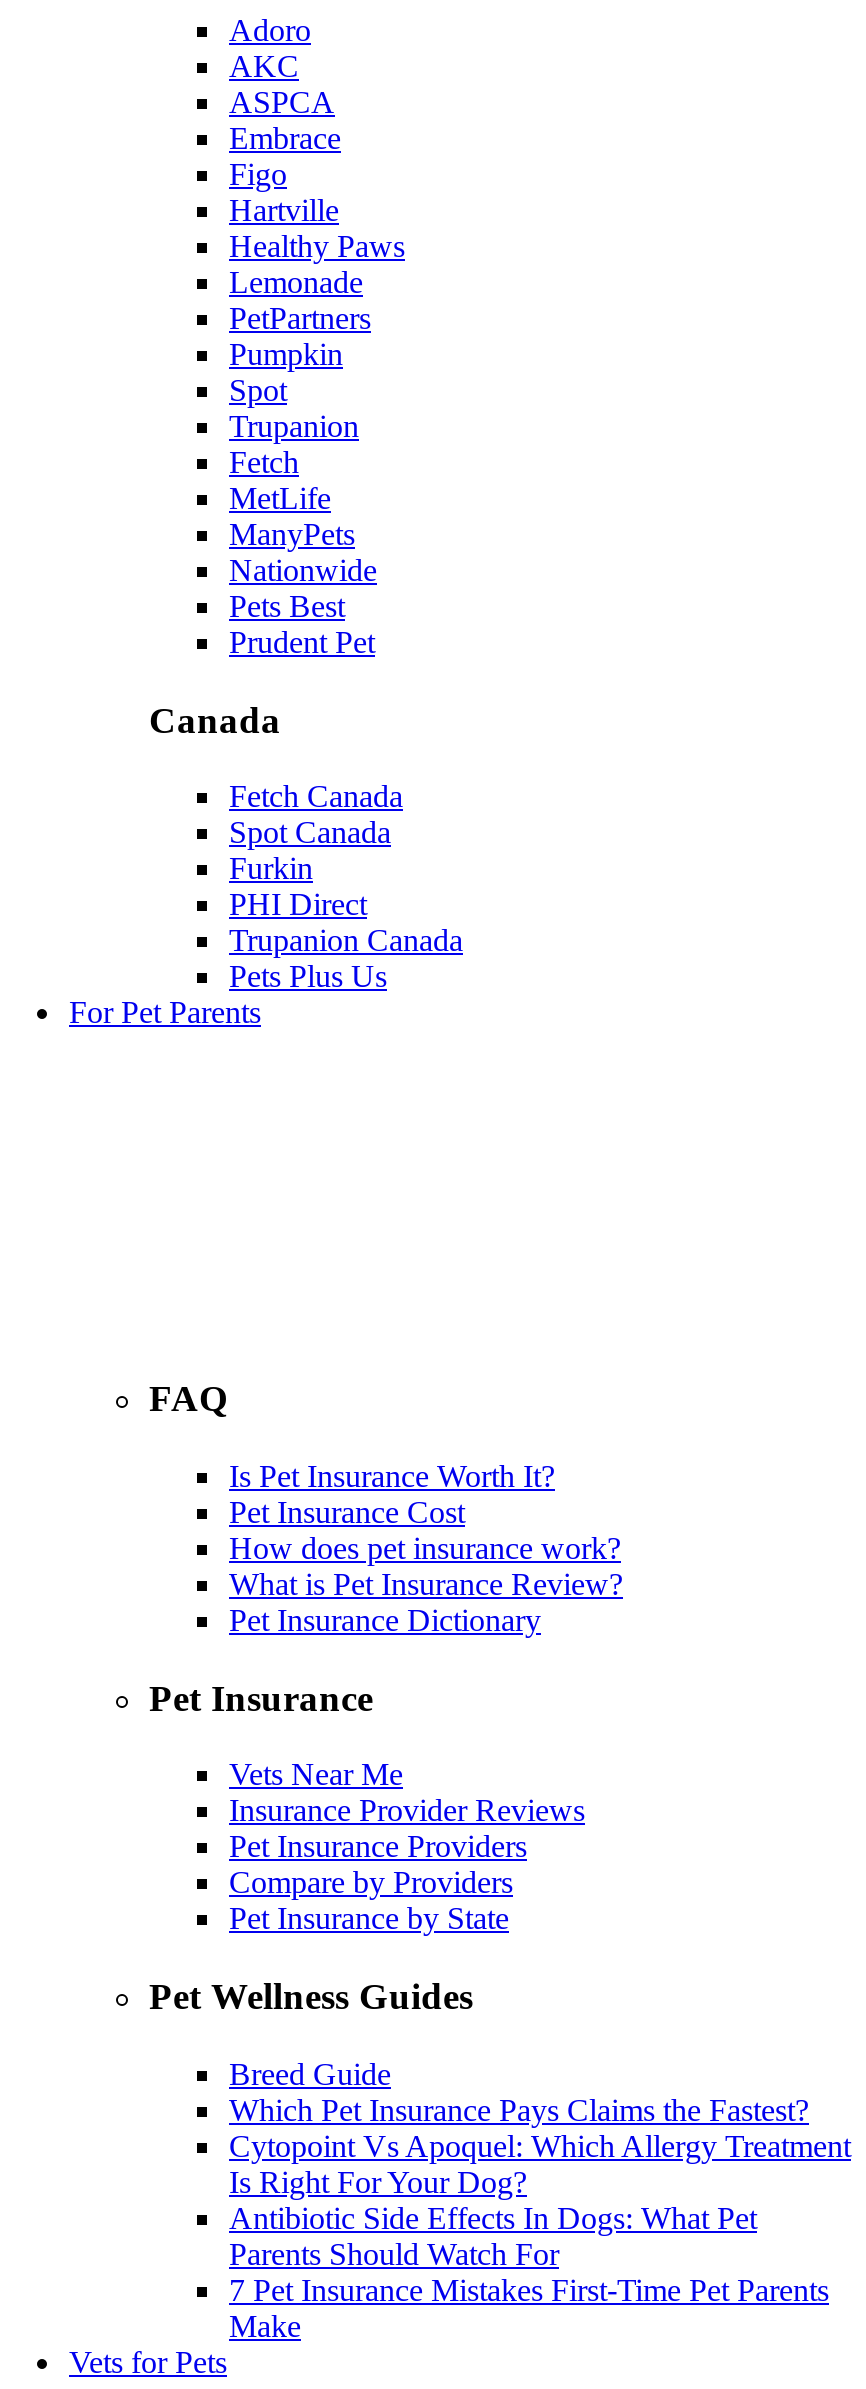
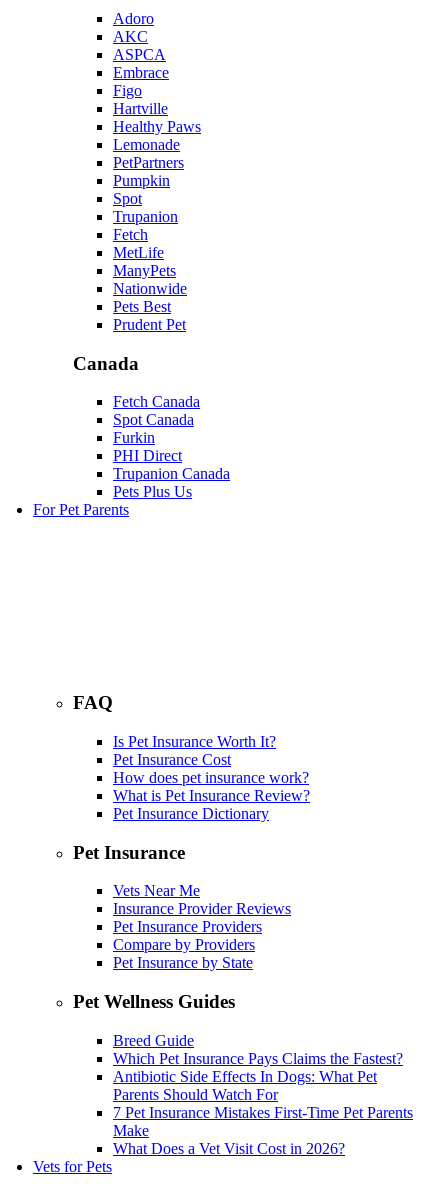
- Cytopoint Vs Apoquel: Which Allergy Treatment
- Is Right For Your Dog?

moved up: Antibiotic Side Effects In Dogs: What Pet | Parents Should Watch For | 7 Pet Insurance Mistakes First-Time Pet Parents | Make

+ What Does a Vet Visit Cost in 2026?
